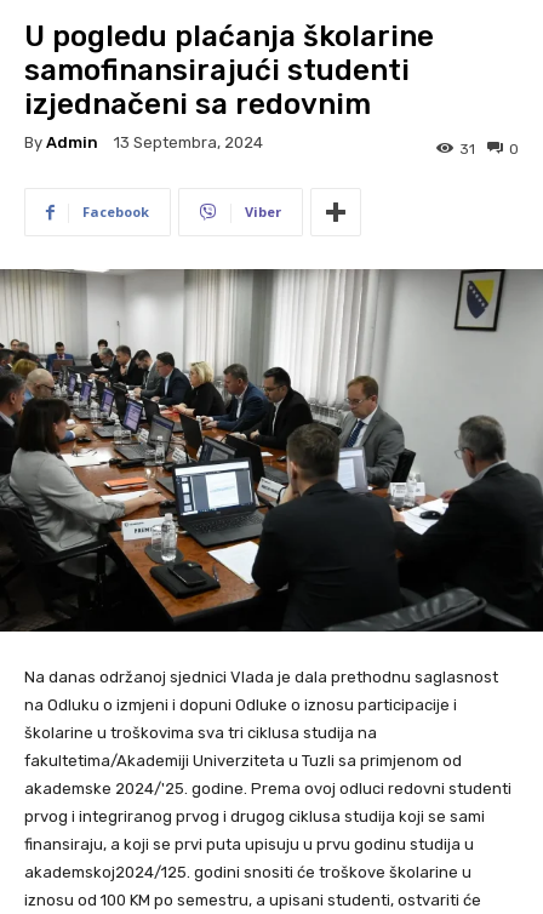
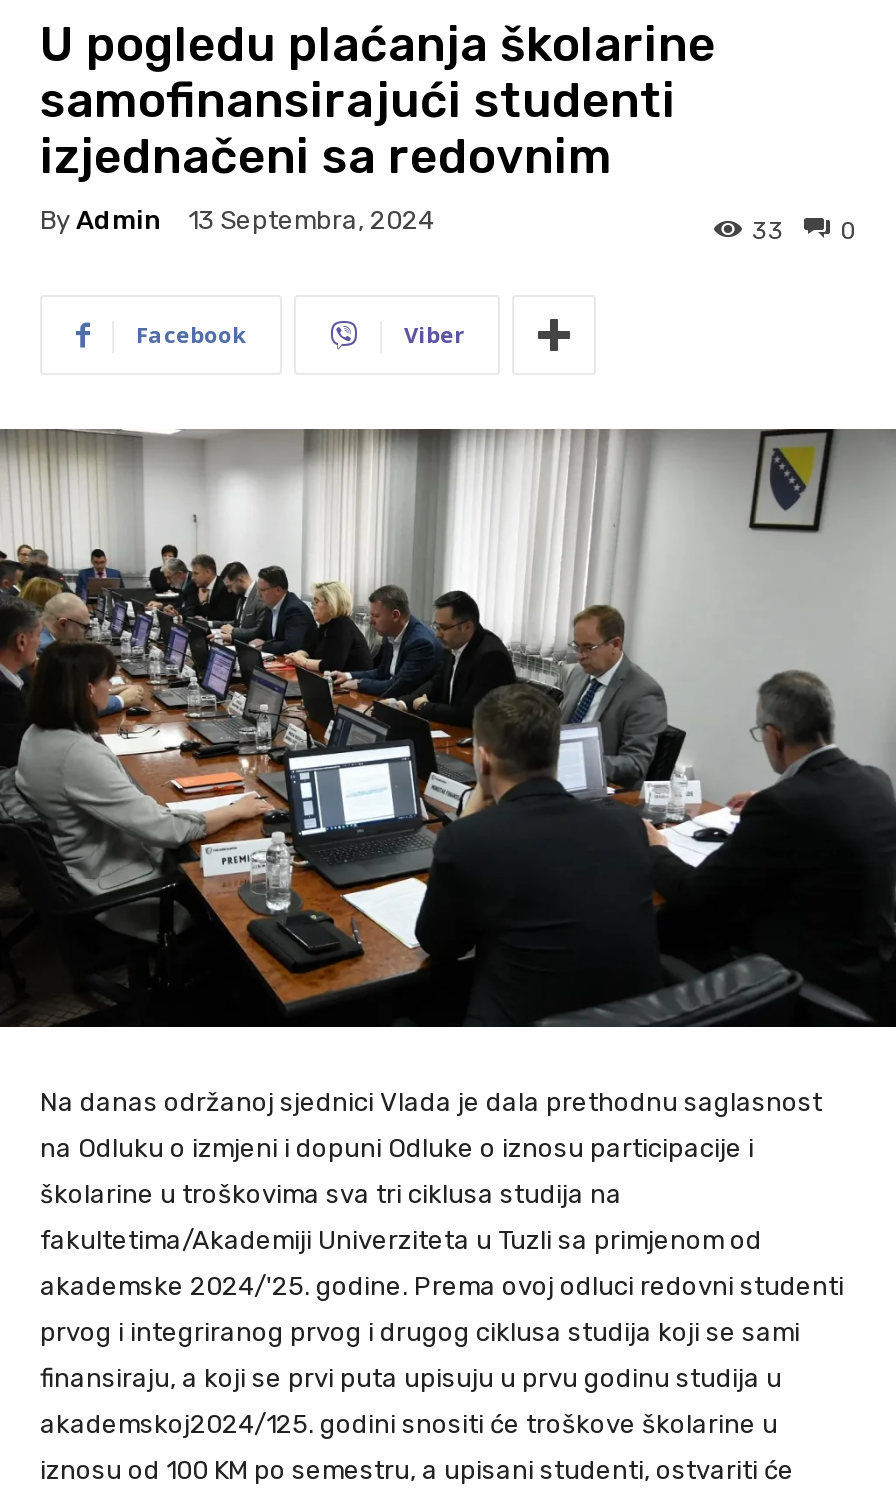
- 31 0
+ 33 0
